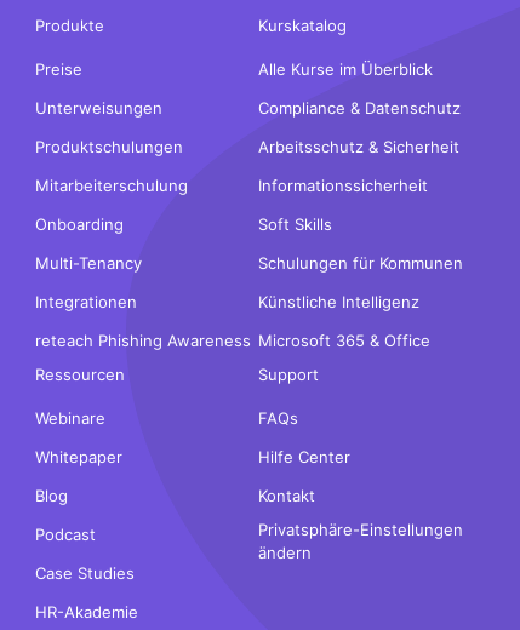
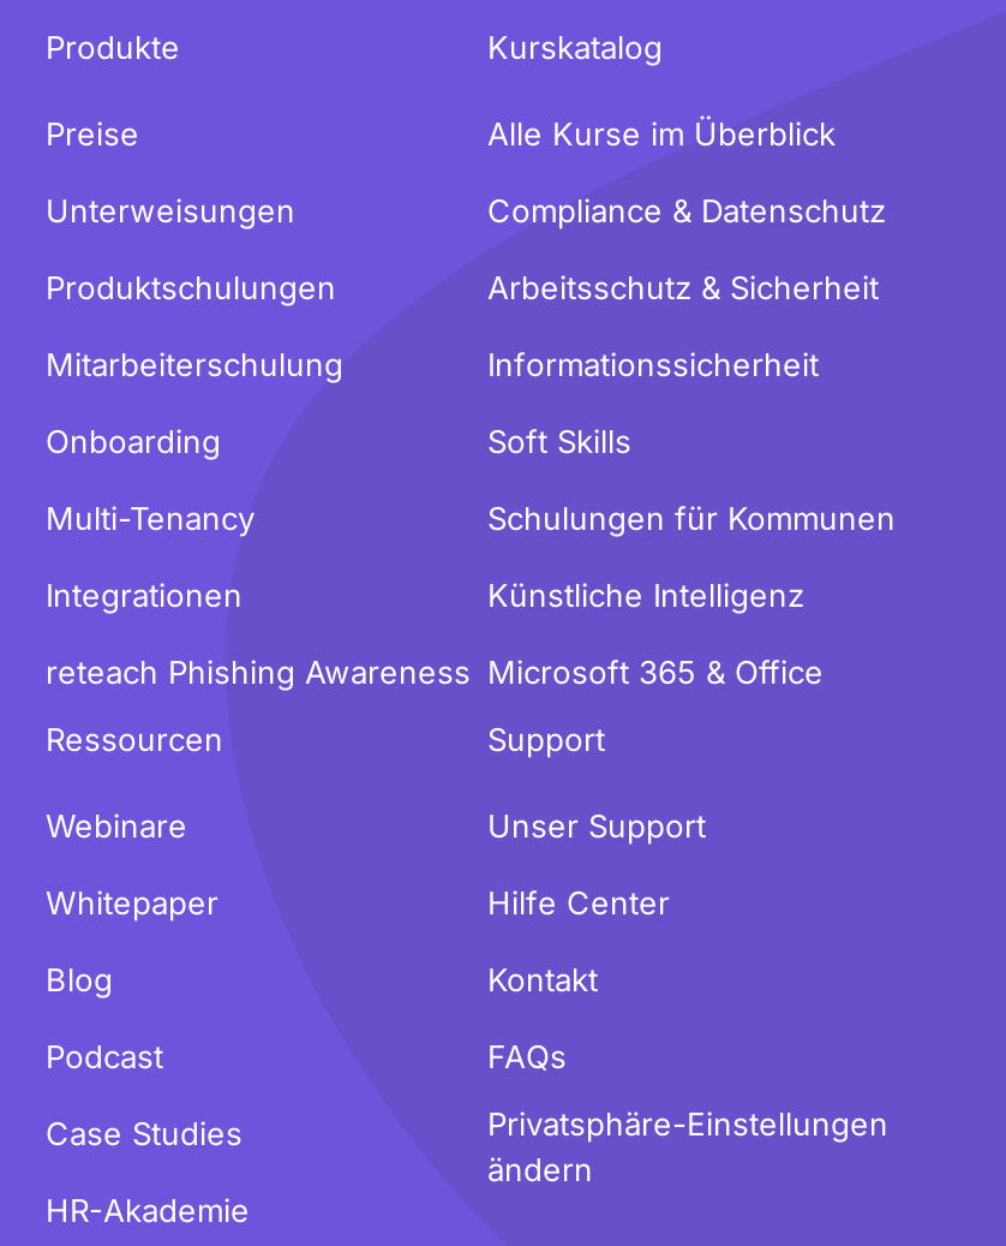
moved down: FAQs

+ Unser Support

moved down: Privatsphäre-Einstellungen | ändern
